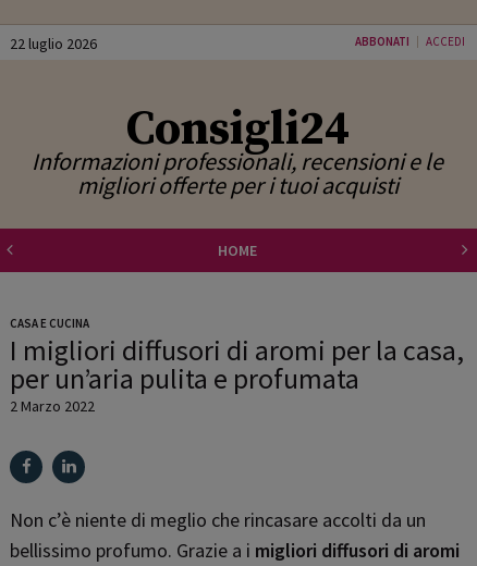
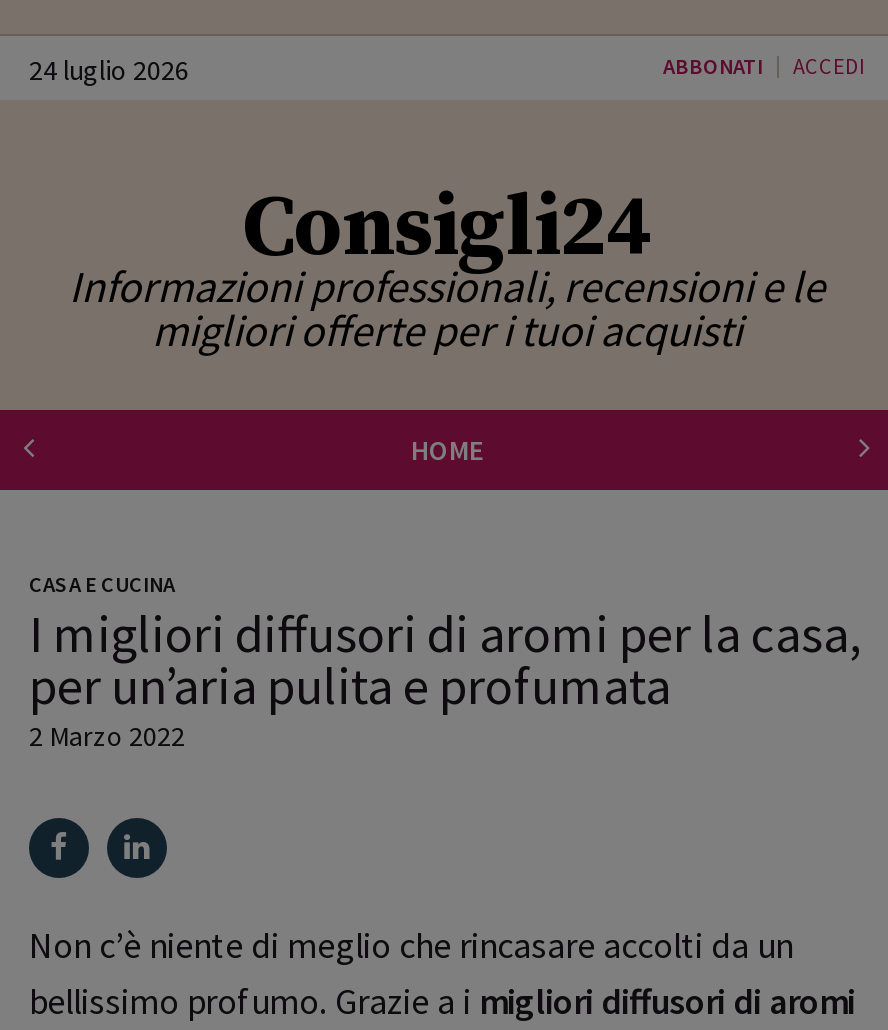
- 22 luglio 2026
+ 24 luglio 2026
